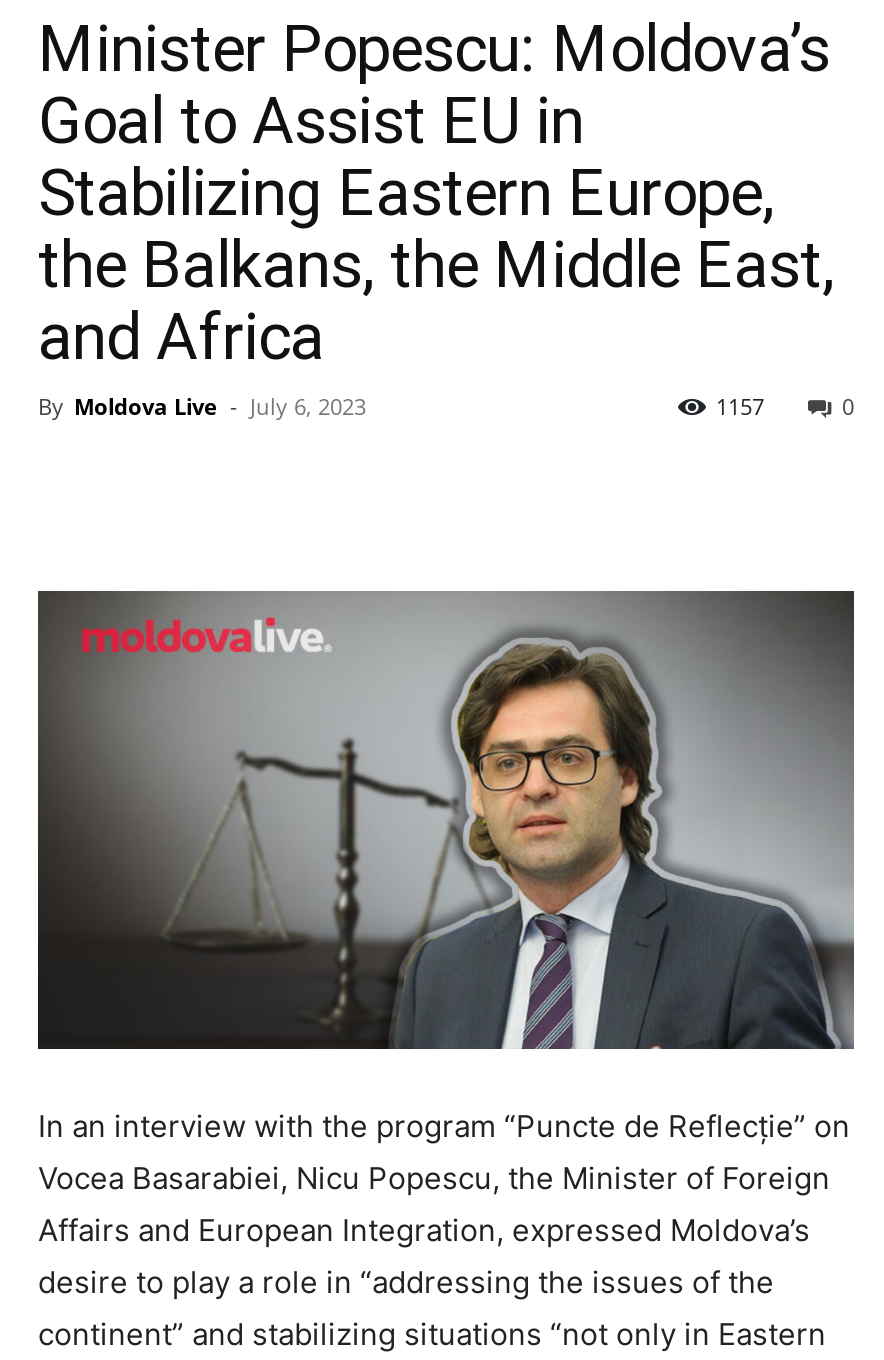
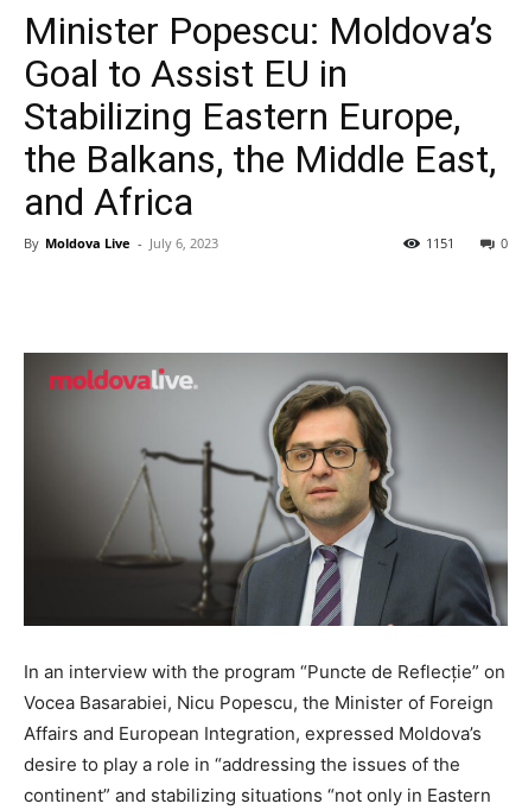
- 1157
+ 1151
